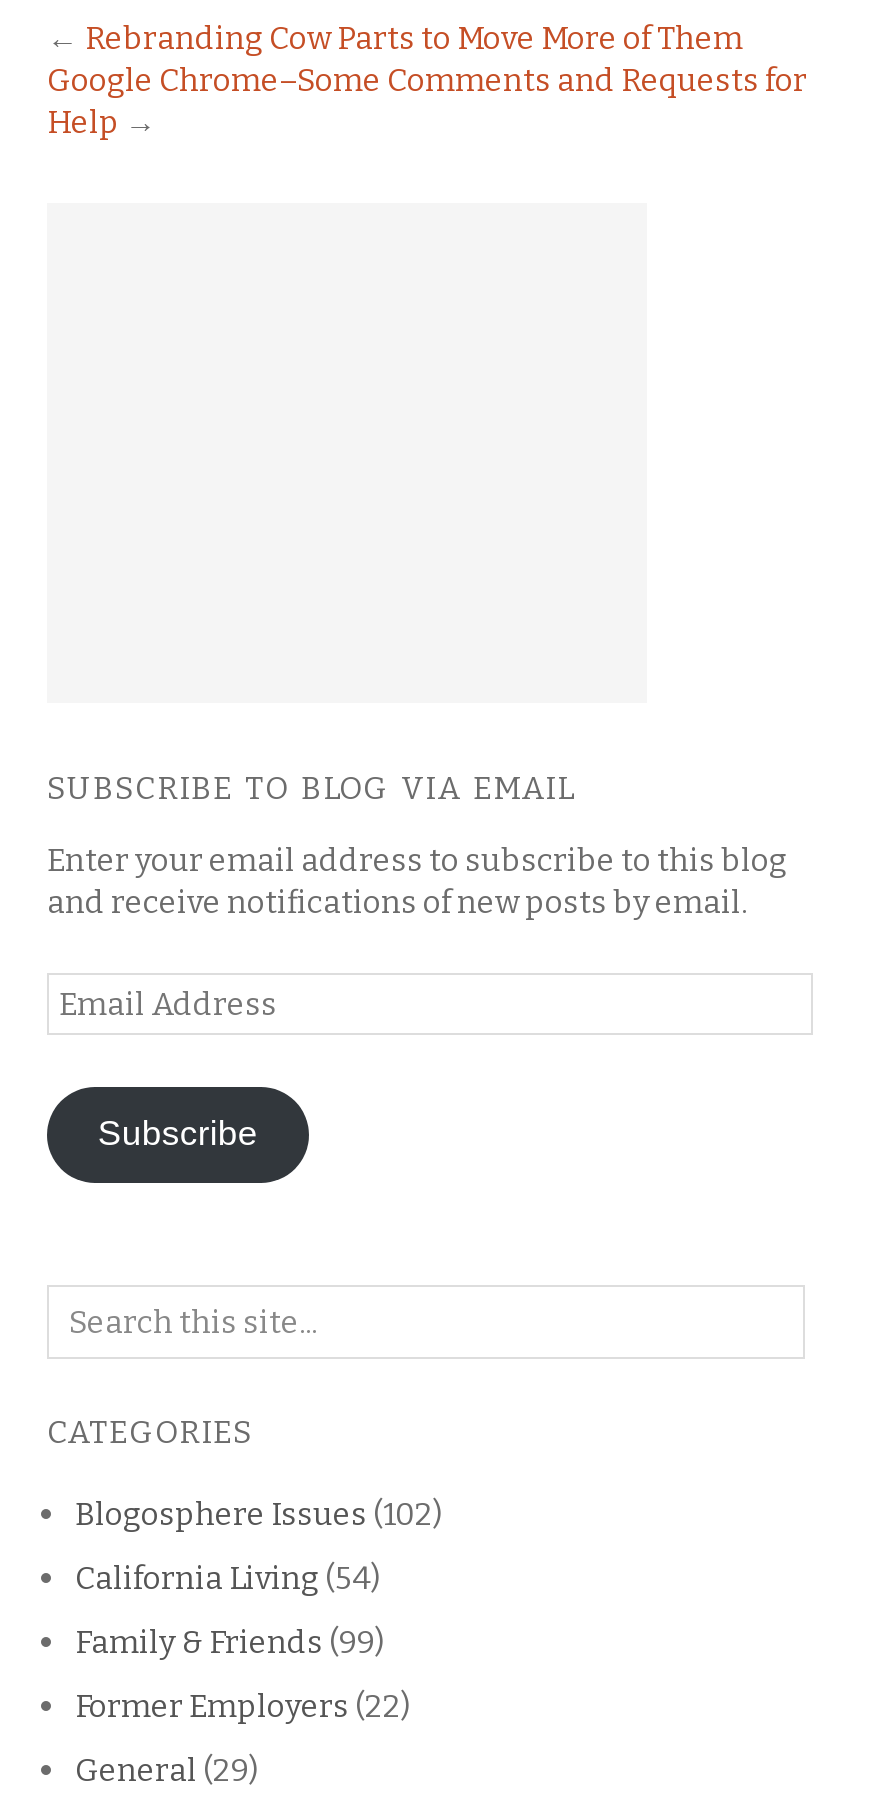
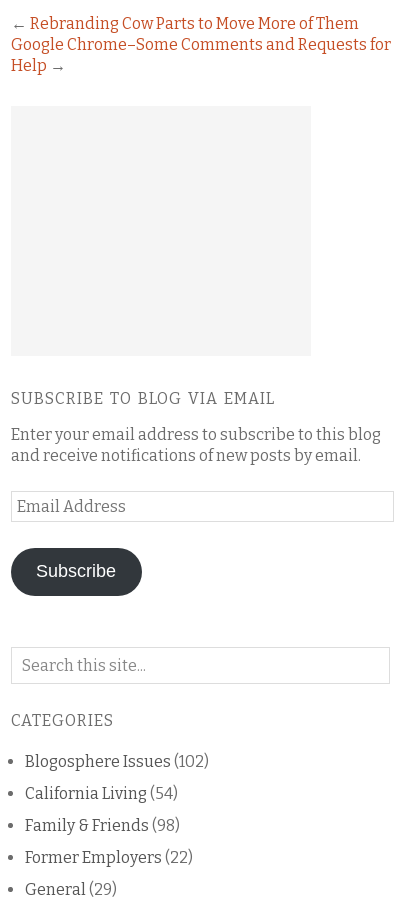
- Family & Friends (99)
+ Family & Friends (98)
